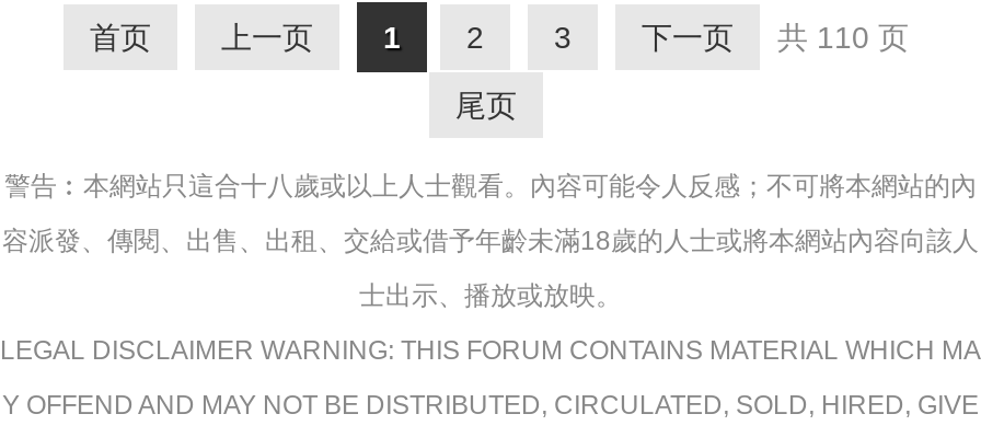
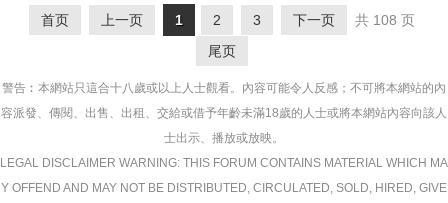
- 首页 上一页 1 2 3 下一页 共 110 页
+ 首页 上一页 1 2 3 下一页 共 108 页
